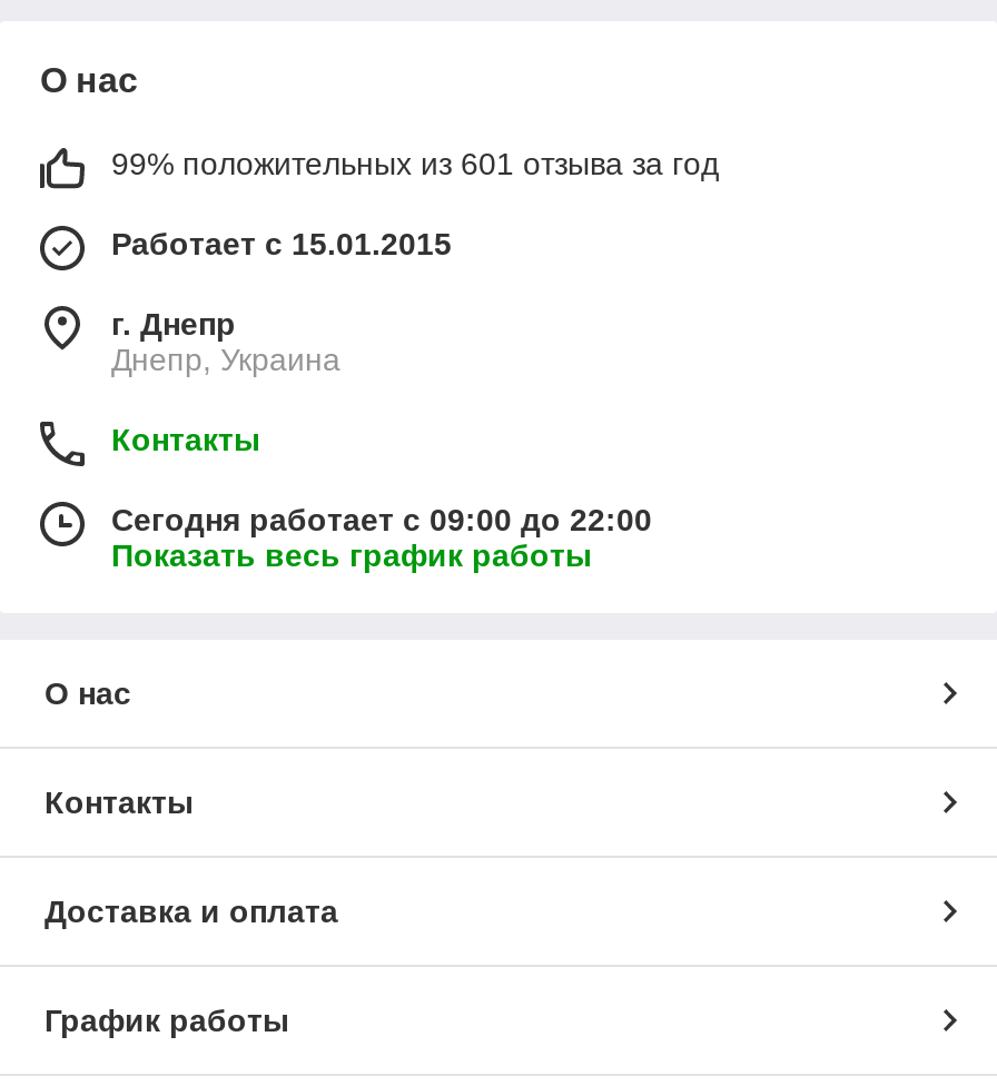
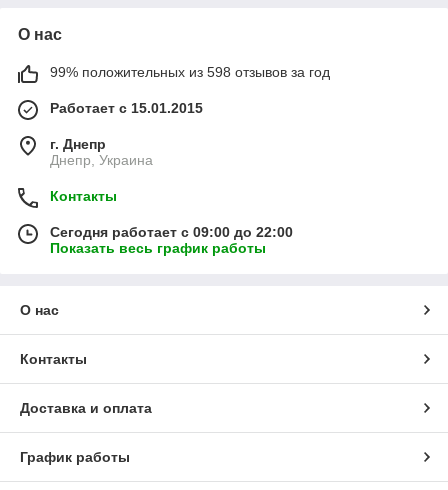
- 99% положительных из 601 отзыва за год
+ 99% положительных из 598 отзывов за год
